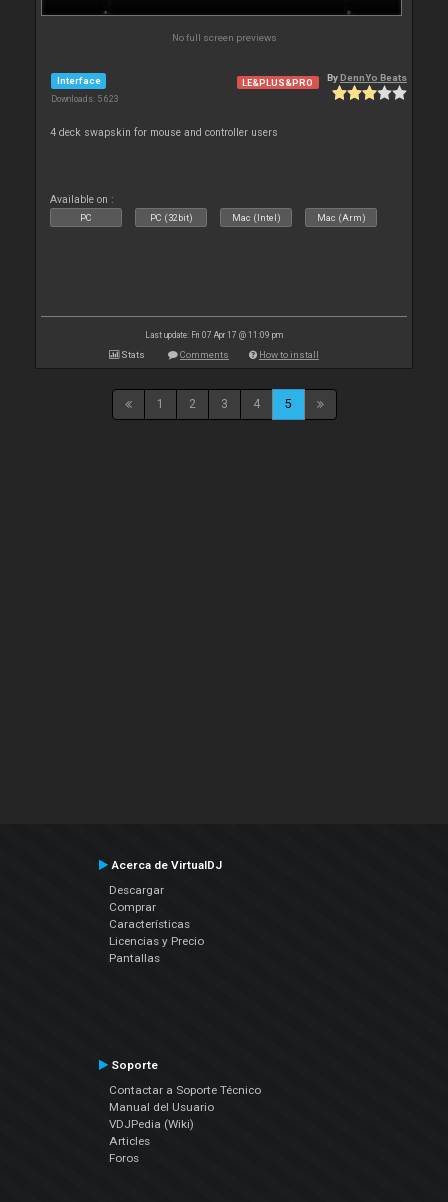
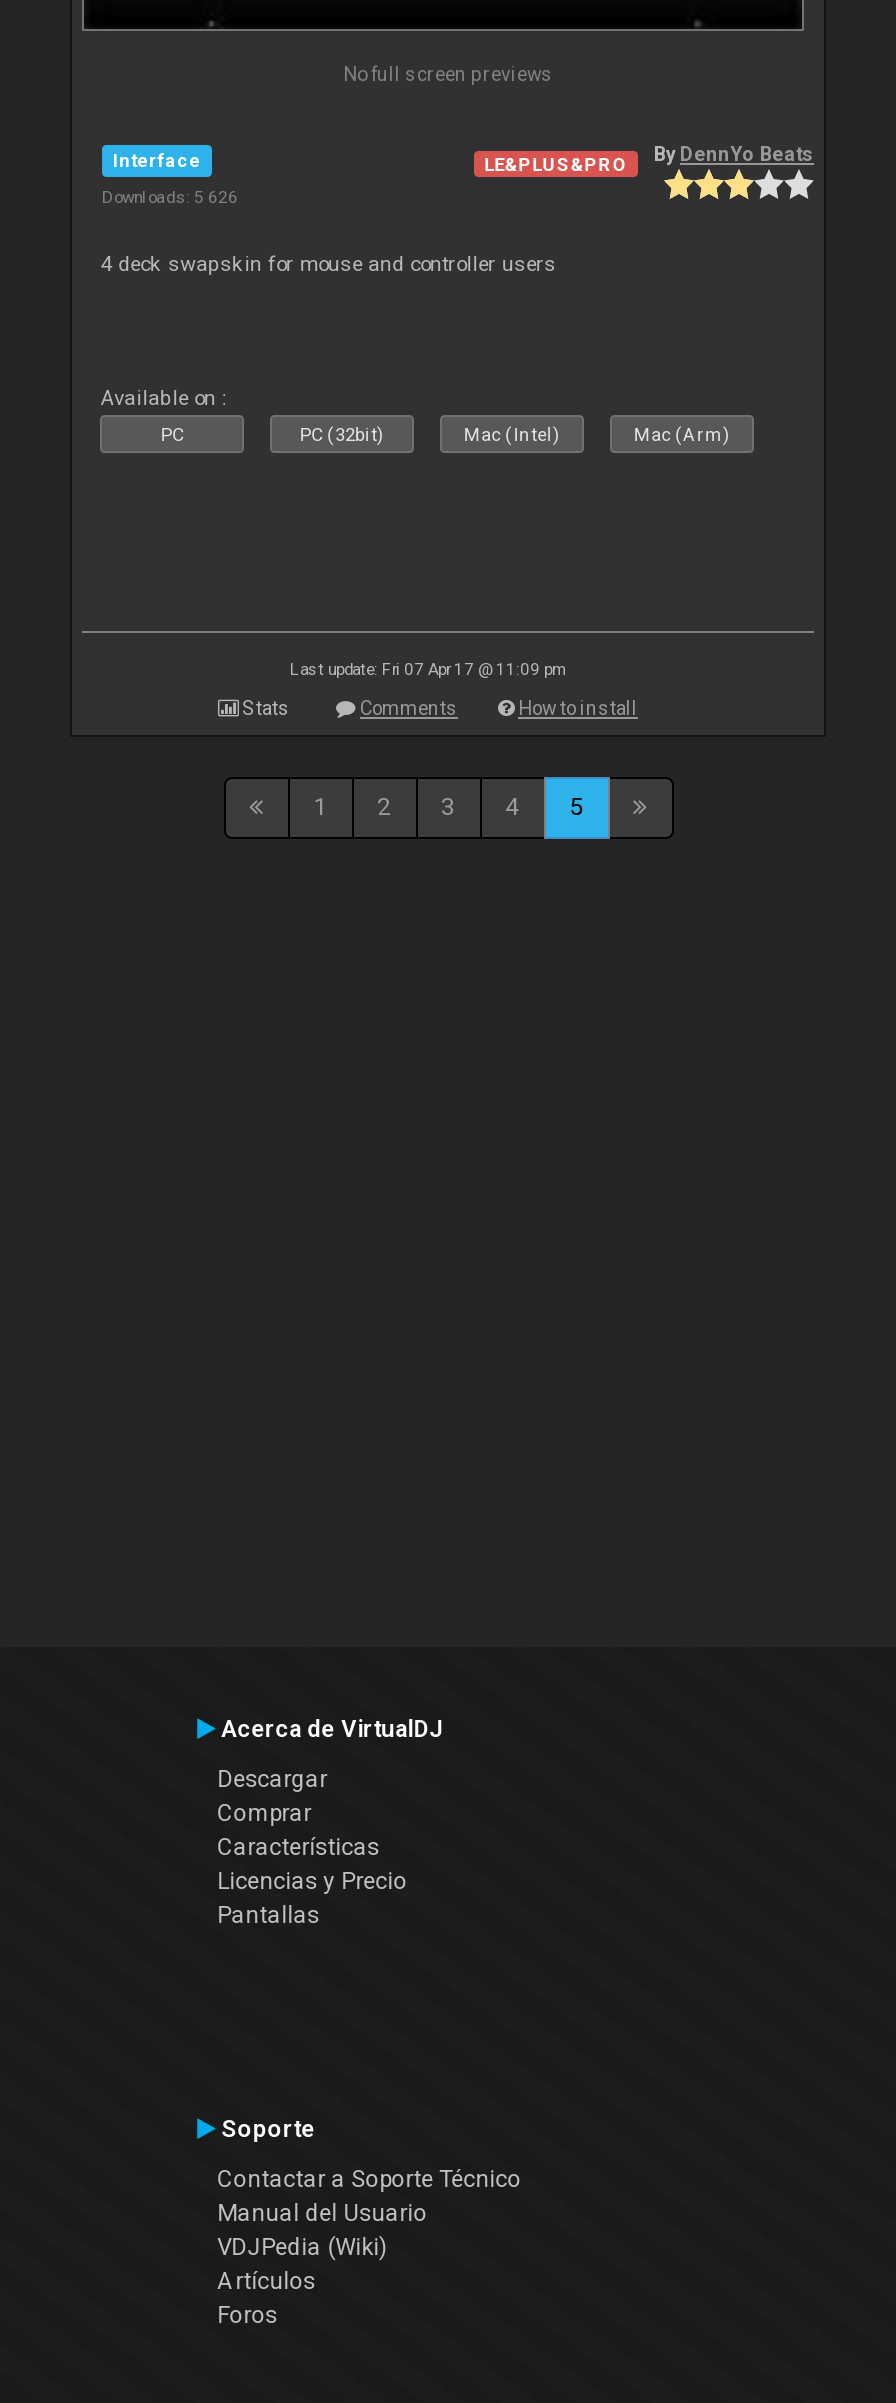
- Downloads: 5 623
+ Downloads: 5 626

- Articles
+ Artículos
